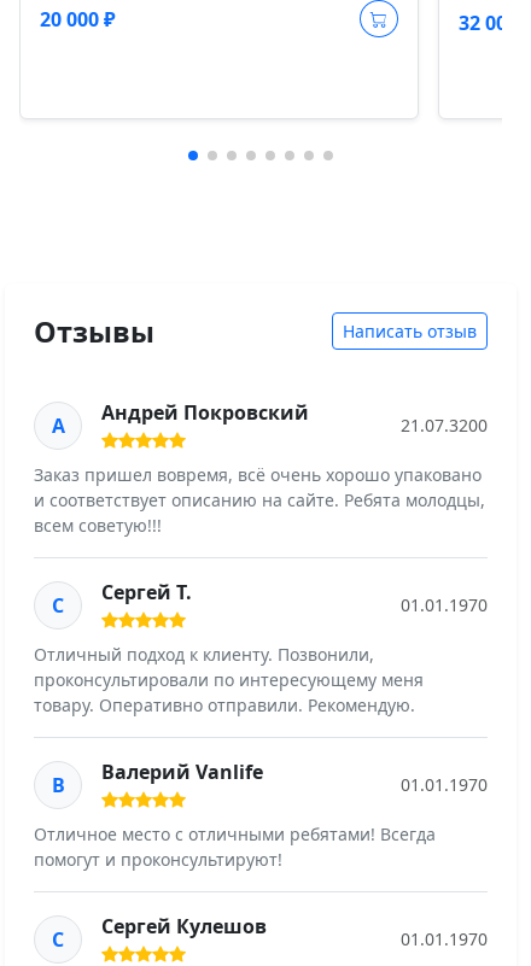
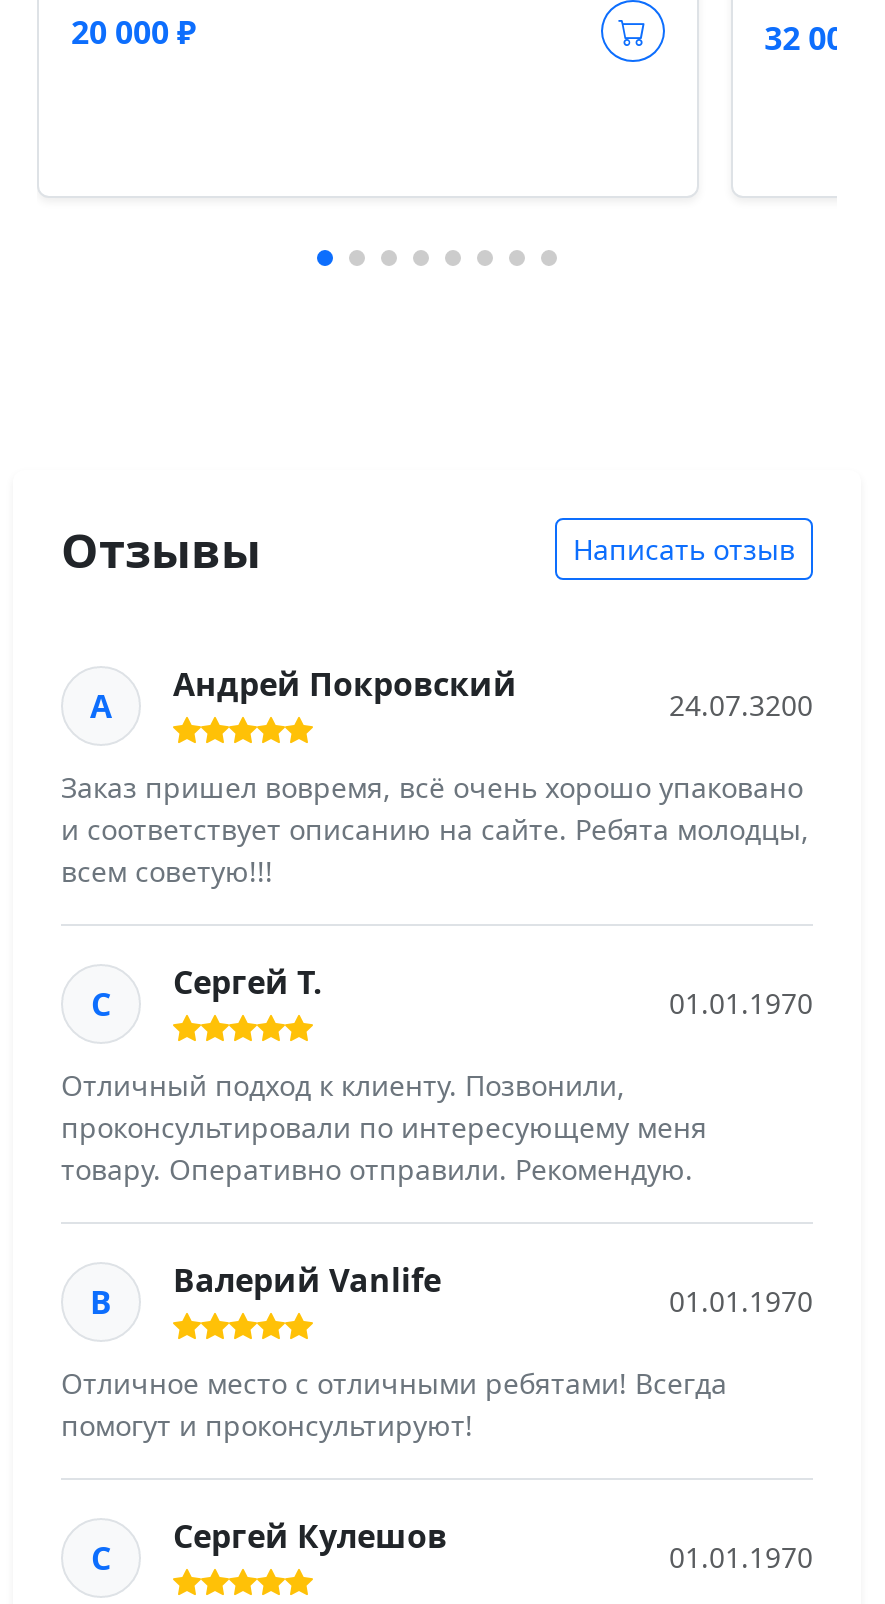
- 21.07.3200
+ 24.07.3200
